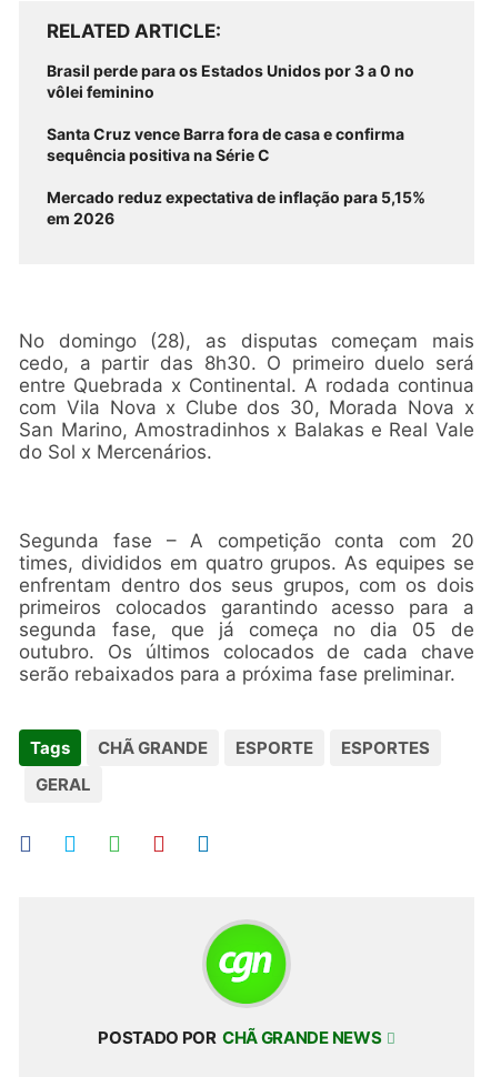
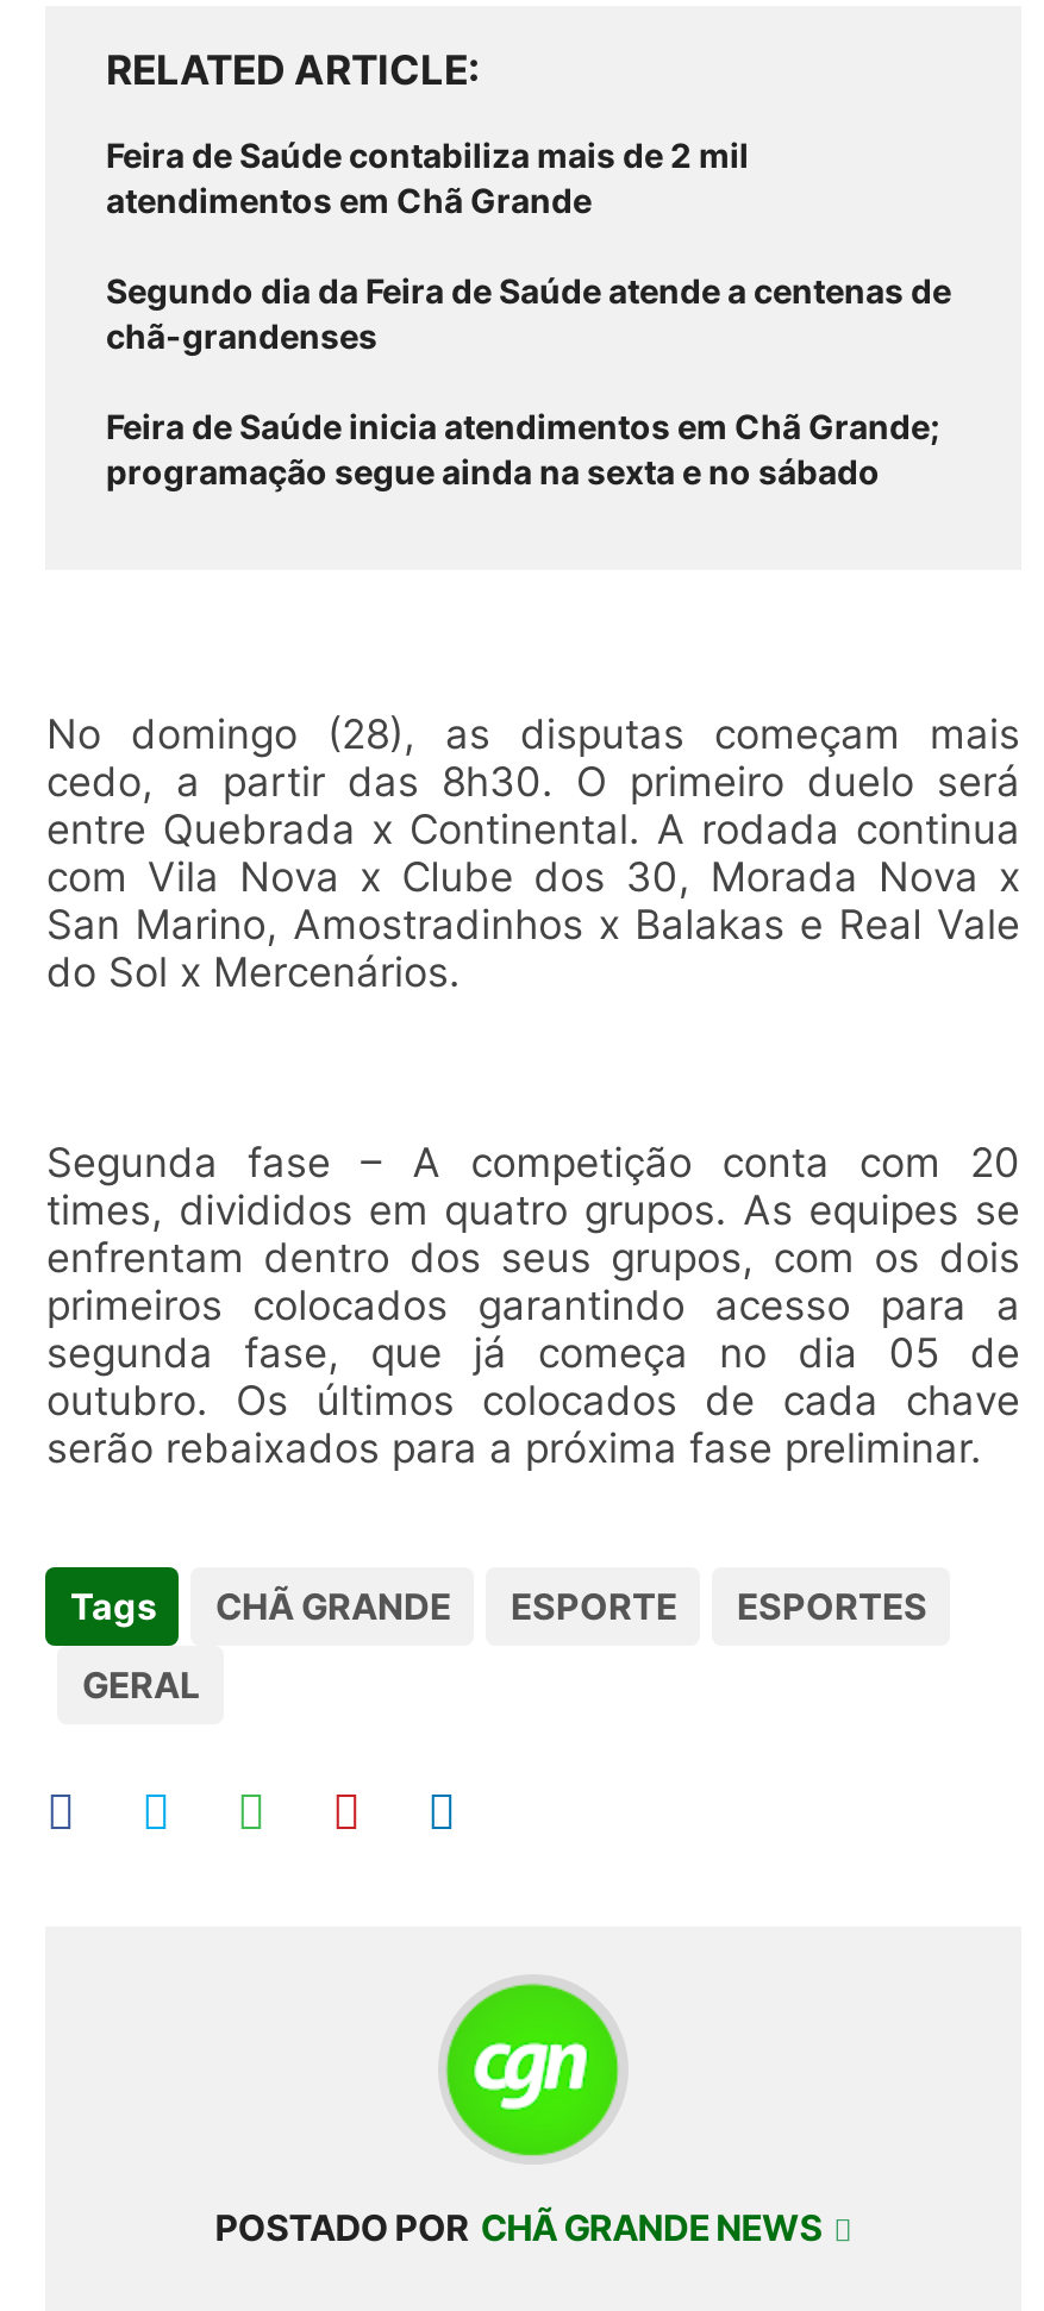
- Brasil perde para os Estados Unidos por 3 a 0 no
- vôlei feminino
+ Feira de Saúde contabiliza mais de 2 mil
+ atendimentos em Chã Grande

- Santa Cruz vence Barra fora de casa e confirma
- sequência positiva na Série C
+ Segundo dia da Feira de Saúde atende a centenas de
+ chã-grandenses

- Mercado reduz expectativa de inflação para 5,15%
- em 2026
+ Feira de Saúde inicia atendimentos em Chã Grande;
+ programação segue ainda na sexta e no sábado
